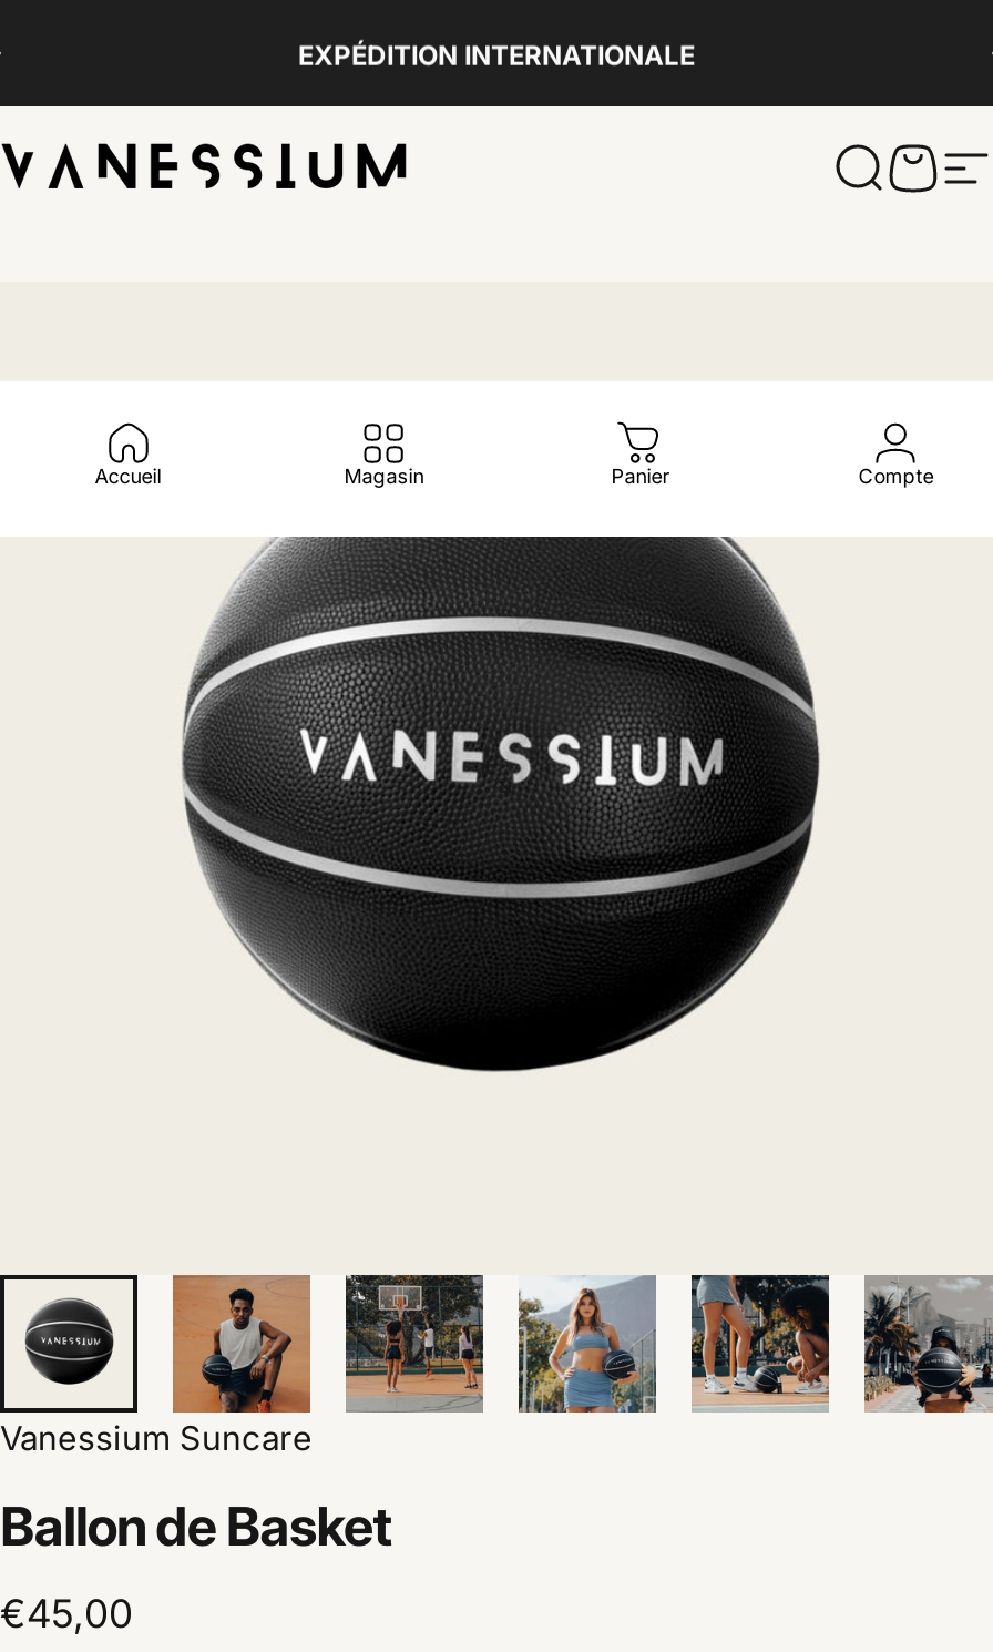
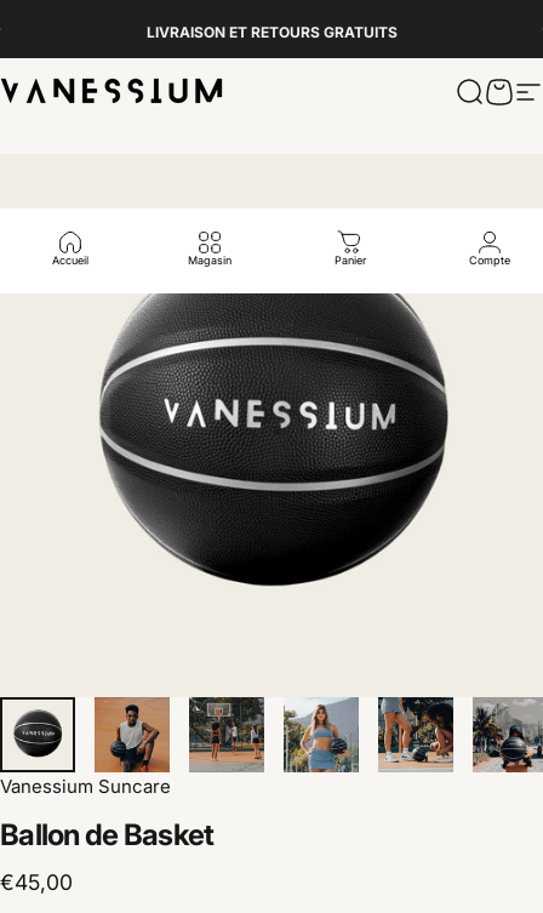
- EXPÉDITION INTERNATIONALE
+ LIVRAISON ET RETOURS GRATUITS
